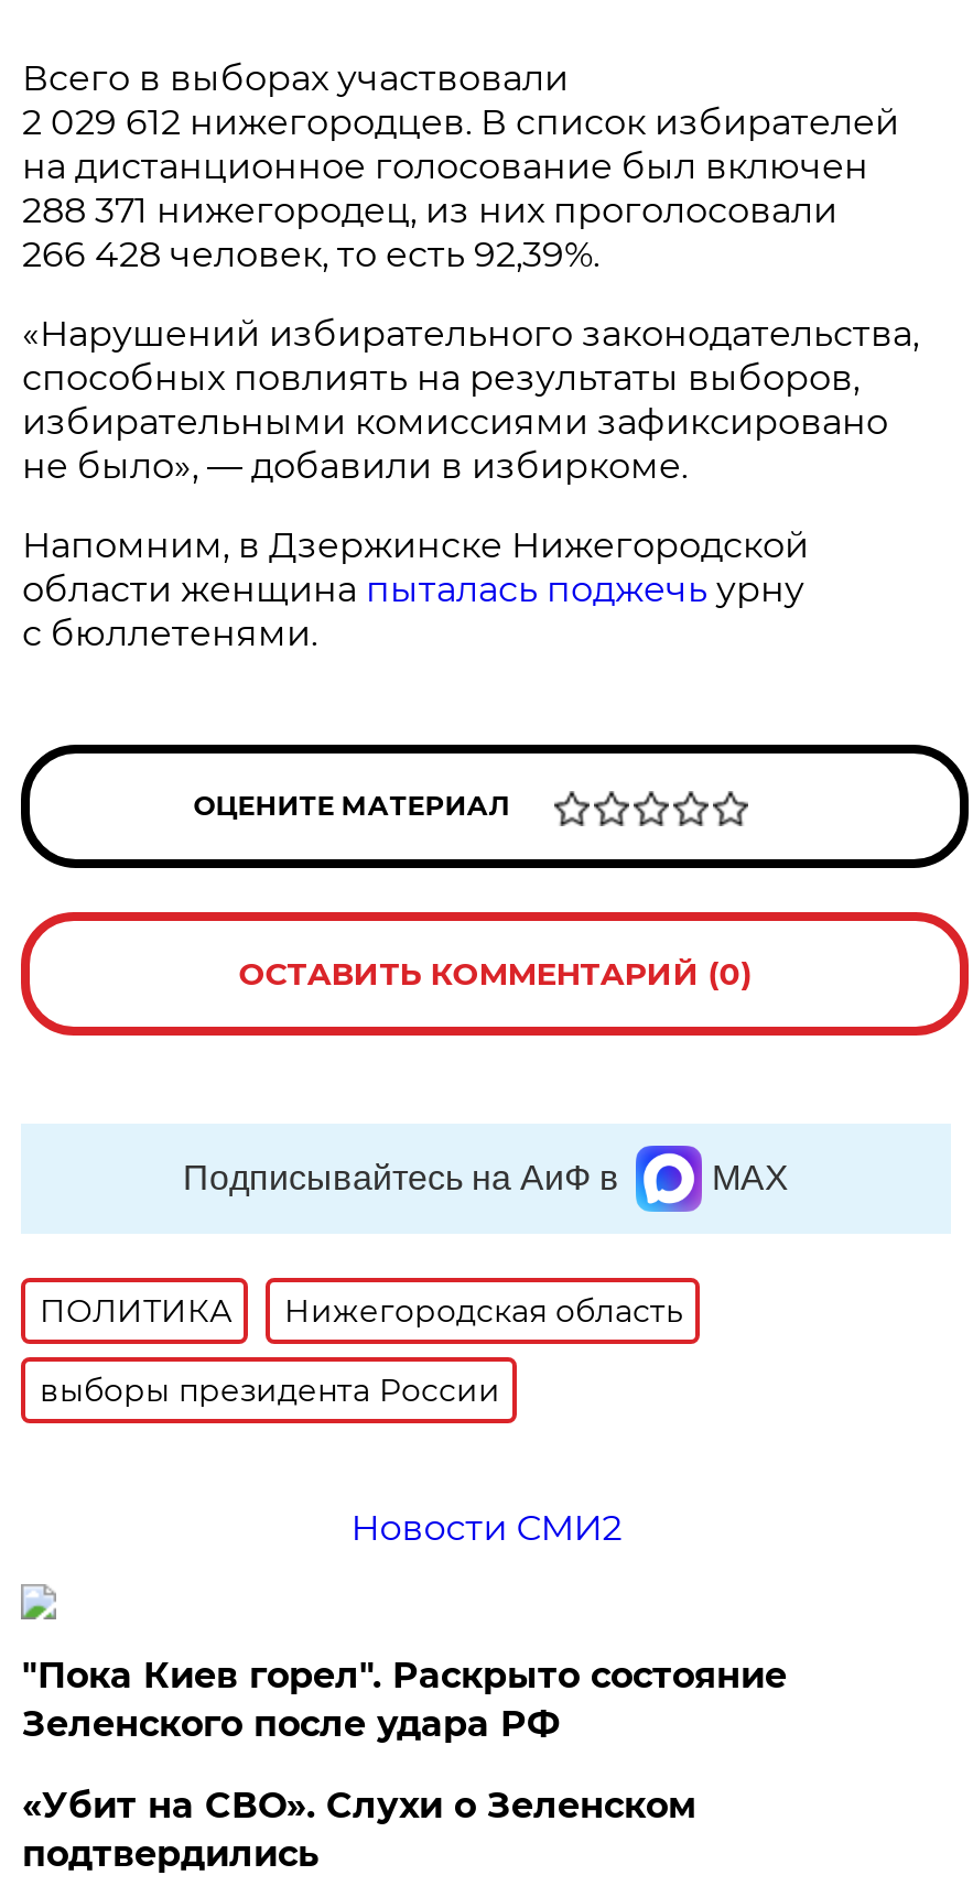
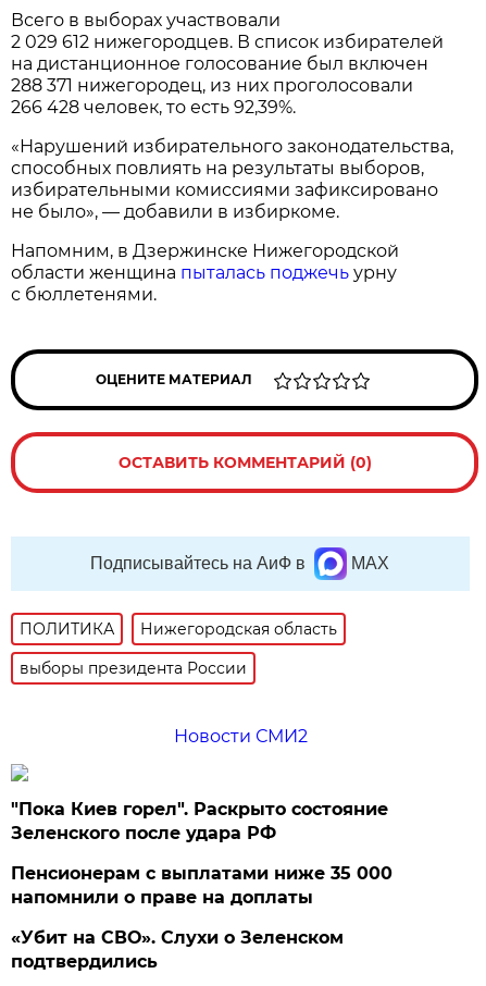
+ Пенсионерам с выплатами ниже 35 000
+ напомнили о праве на доплаты
